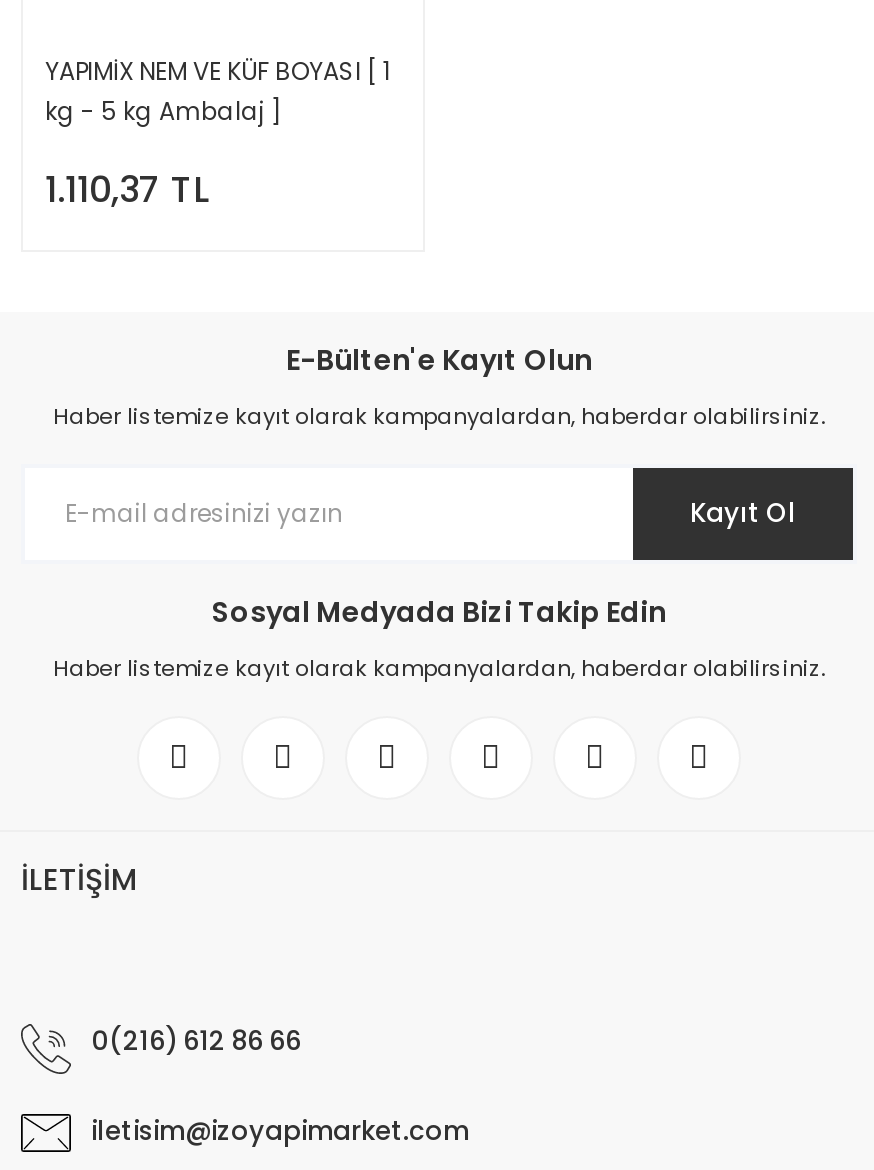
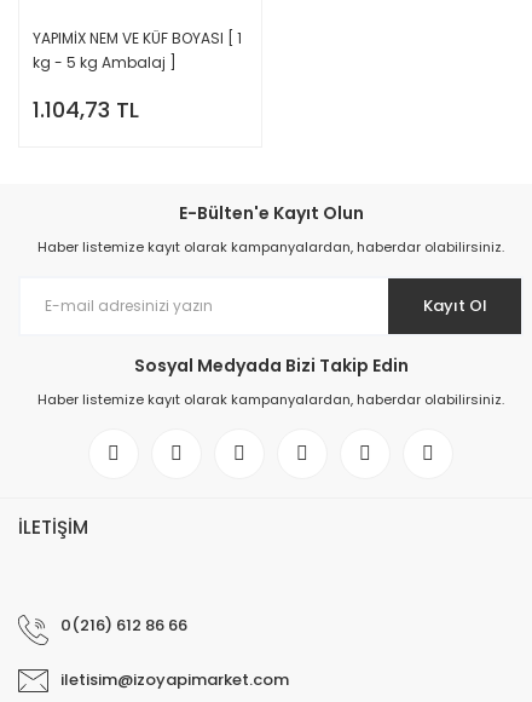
- 1.110,37 TL
+ 1.104,73 TL
